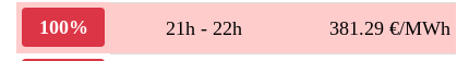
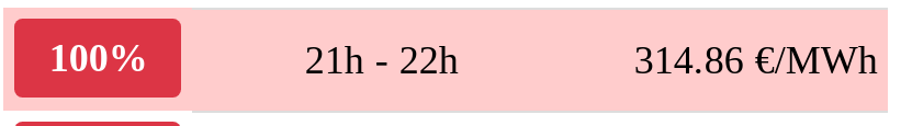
- 381.29 €/MWh
+ 314.86 €/MWh
